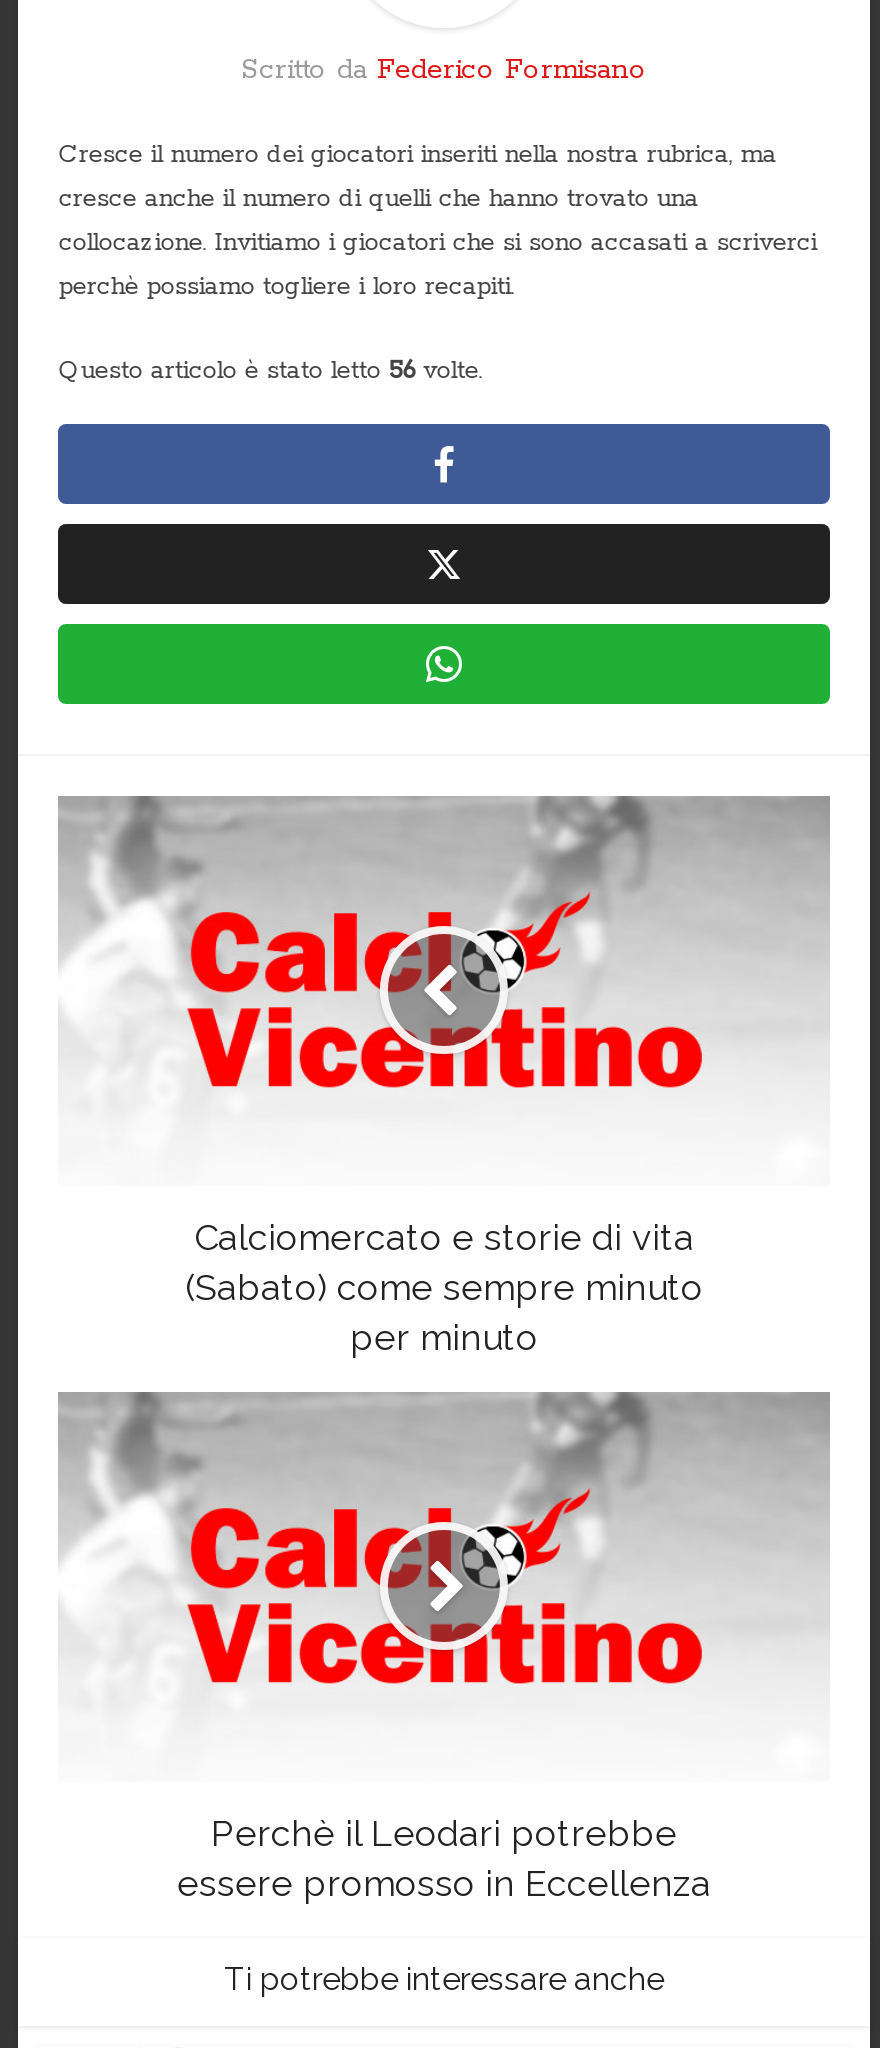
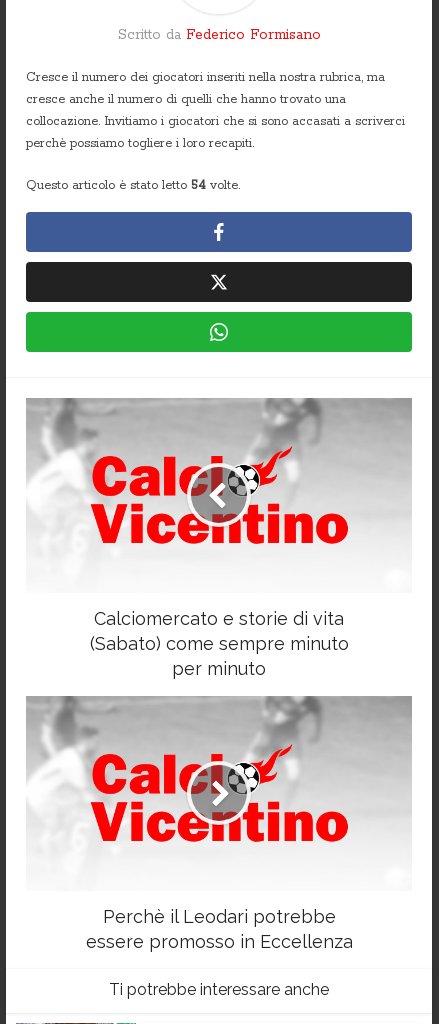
- Questo articolo è stato letto 56 volte.
+ Questo articolo è stato letto 54 volte.
